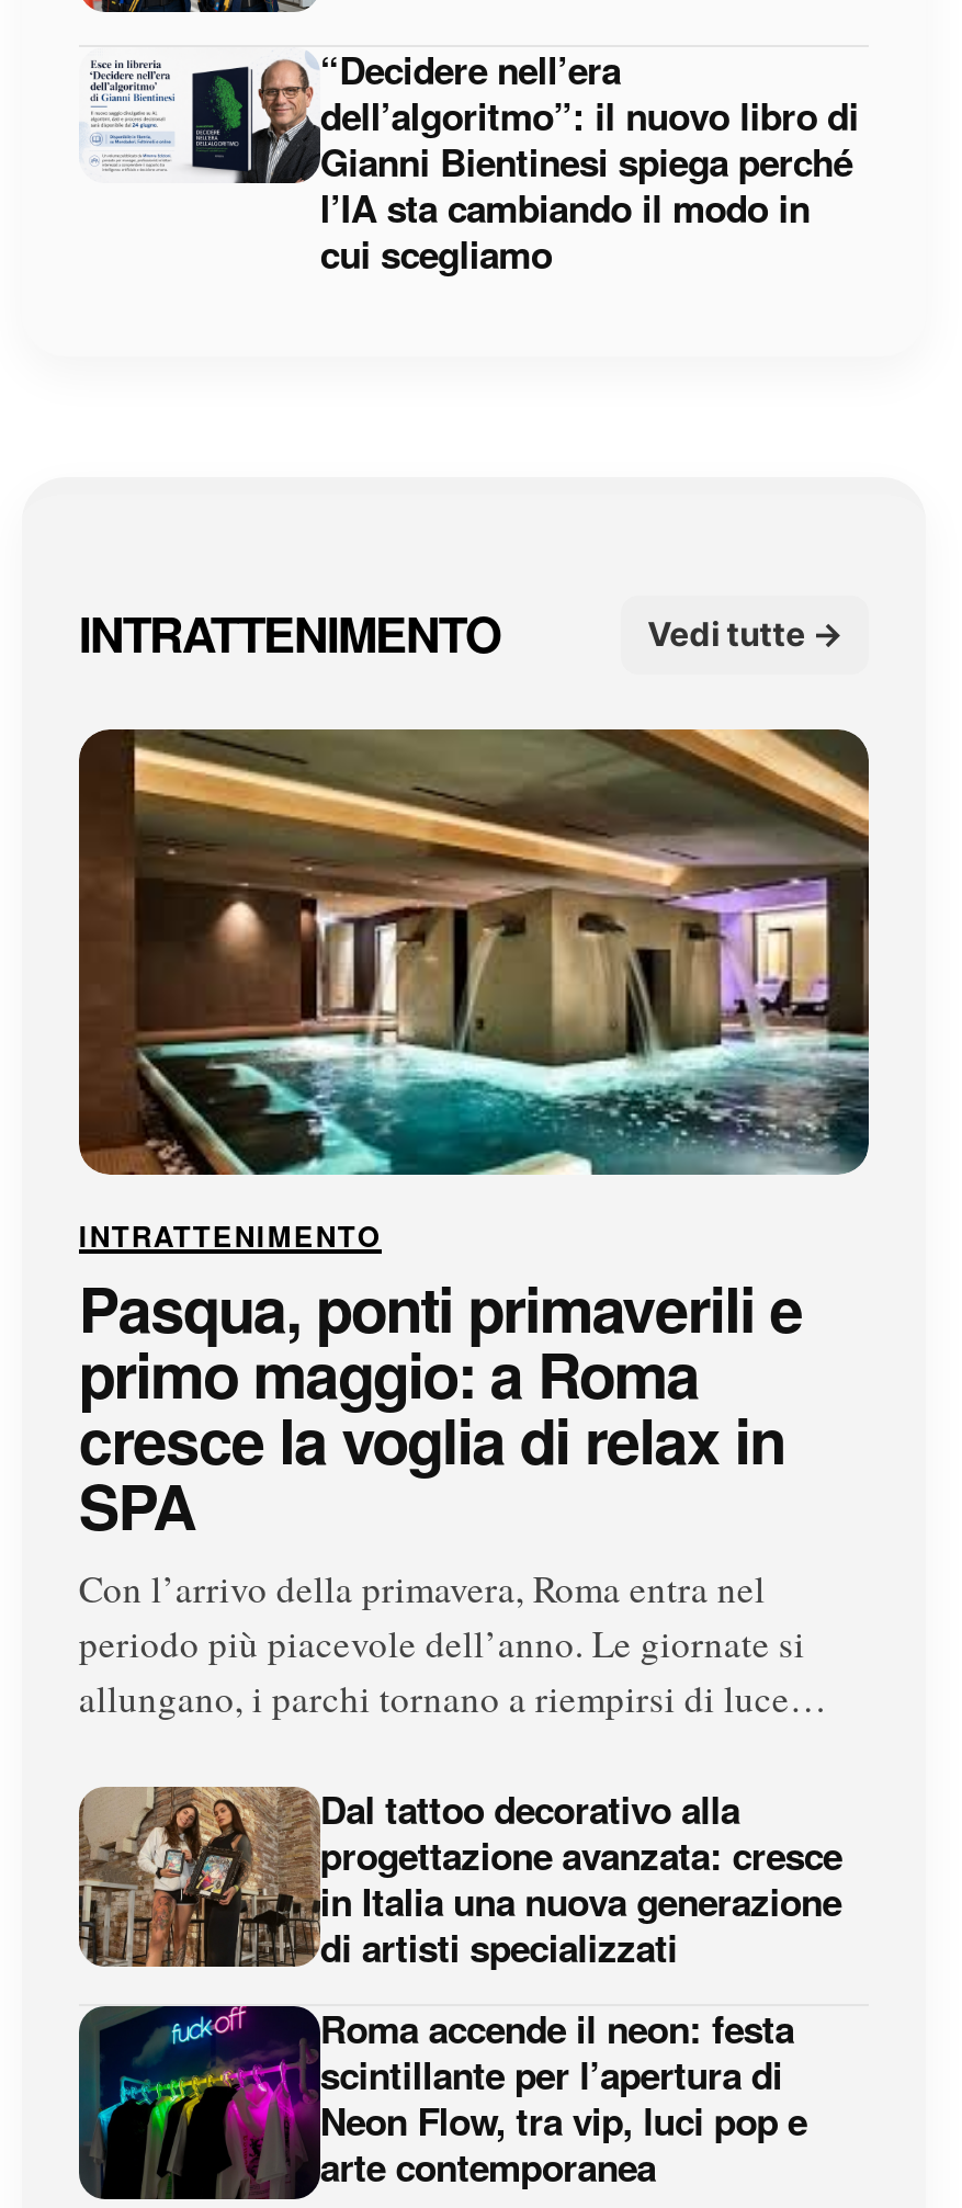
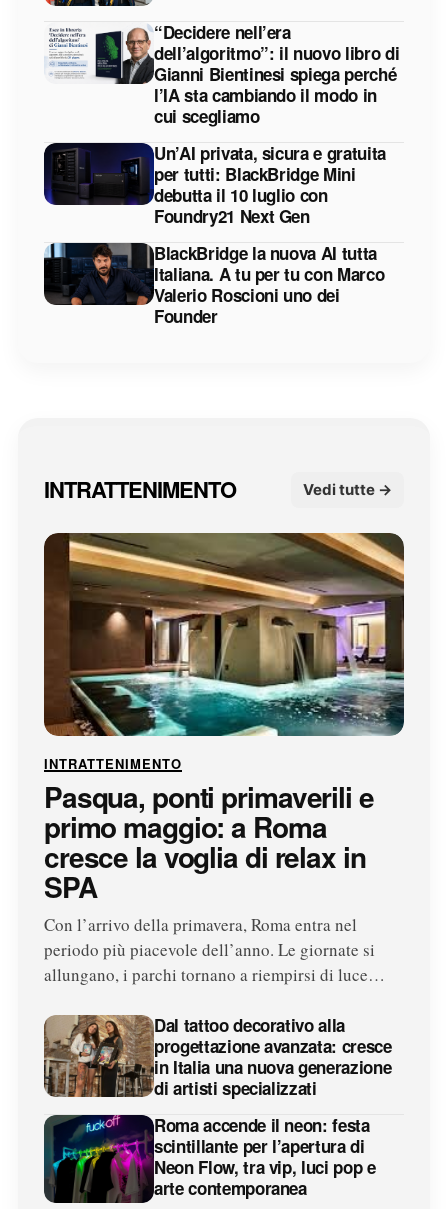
+ [image]
+ Un’AI privata, sicura e gratuita
+ per tutti: BlackBridge Mini
+ debutta il 10 luglio con
+ Foundry21 Next Gen
+ BlackBridge la nuova AI tutta
+ Italiana. A tu per tu con Marco
+ Valerio Roscioni uno dei
+ Founder

+ [image]
